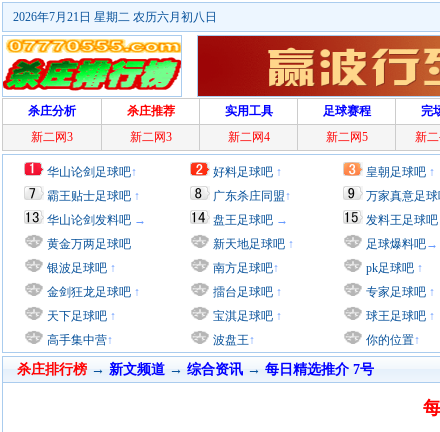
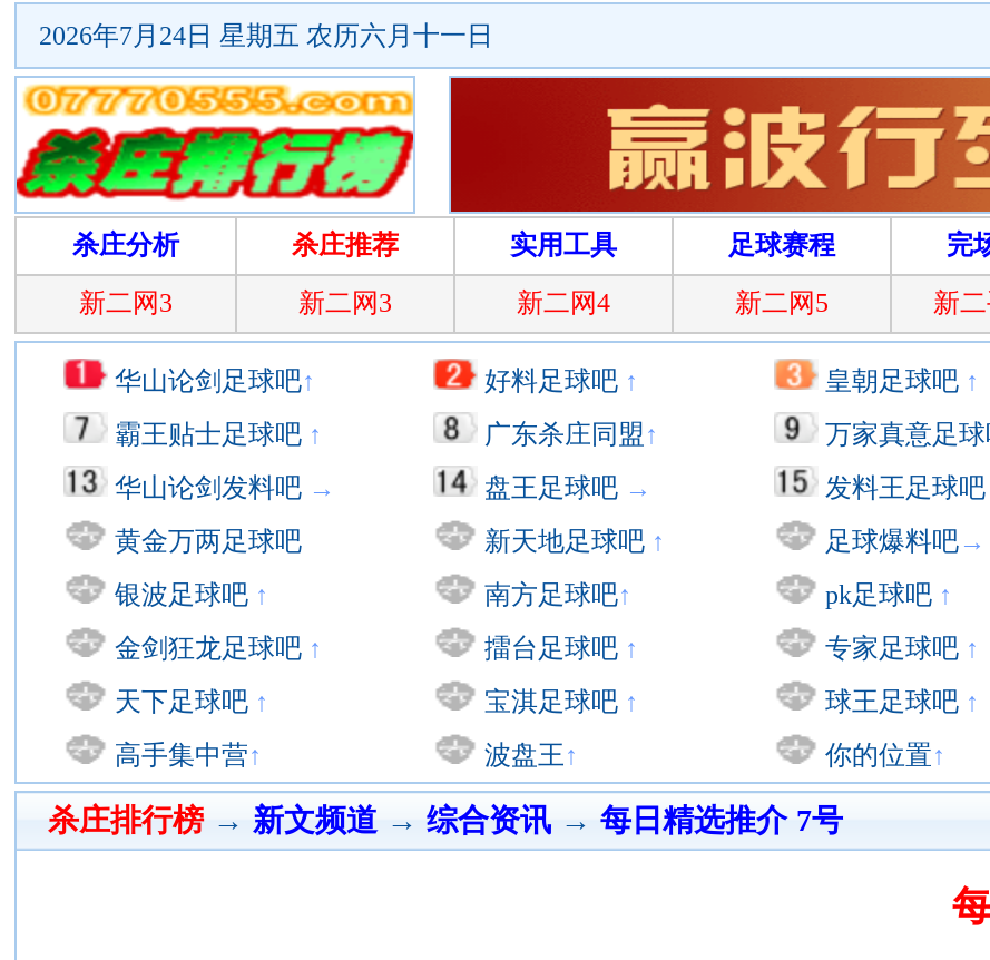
- 2026年7月21日 星期二 农历六月初八日
+ 2026年7月24日 星期五 农历六月十一日
